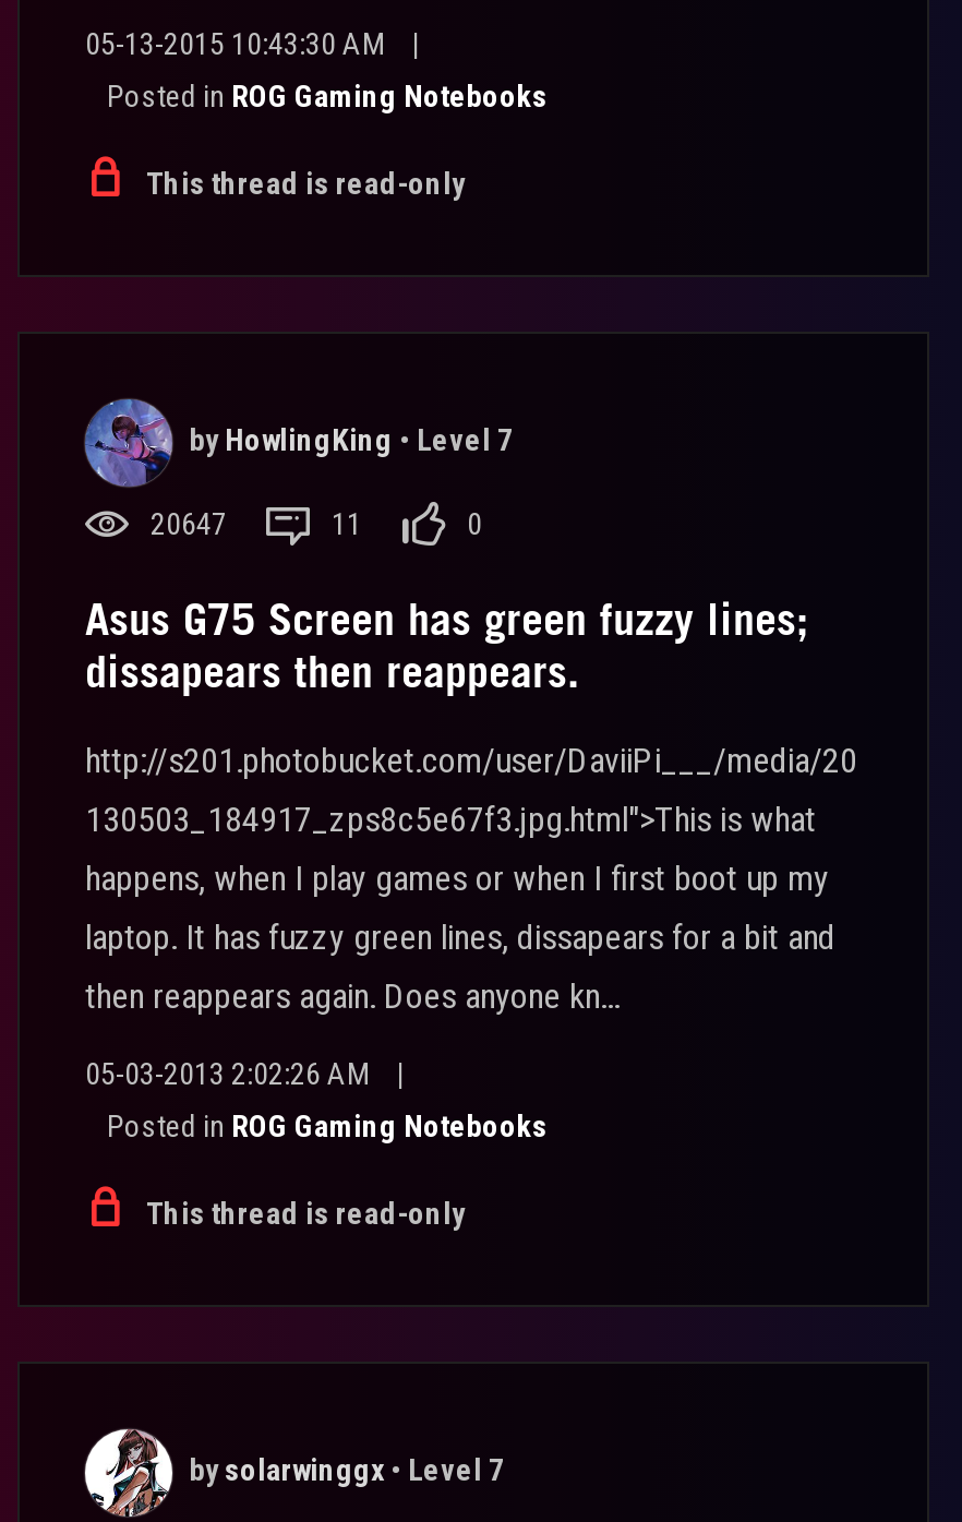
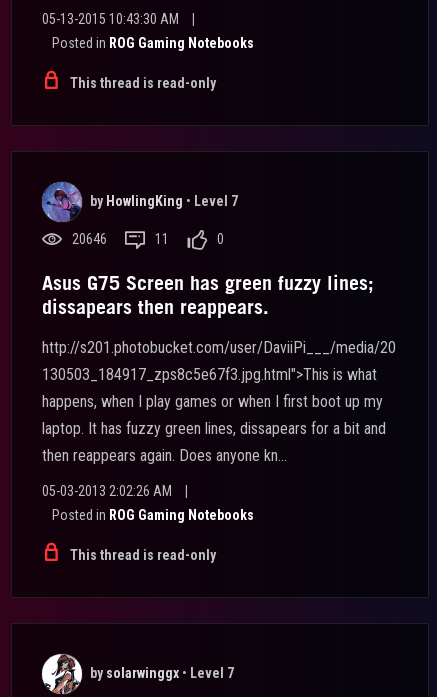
- 20647
+ 20646
